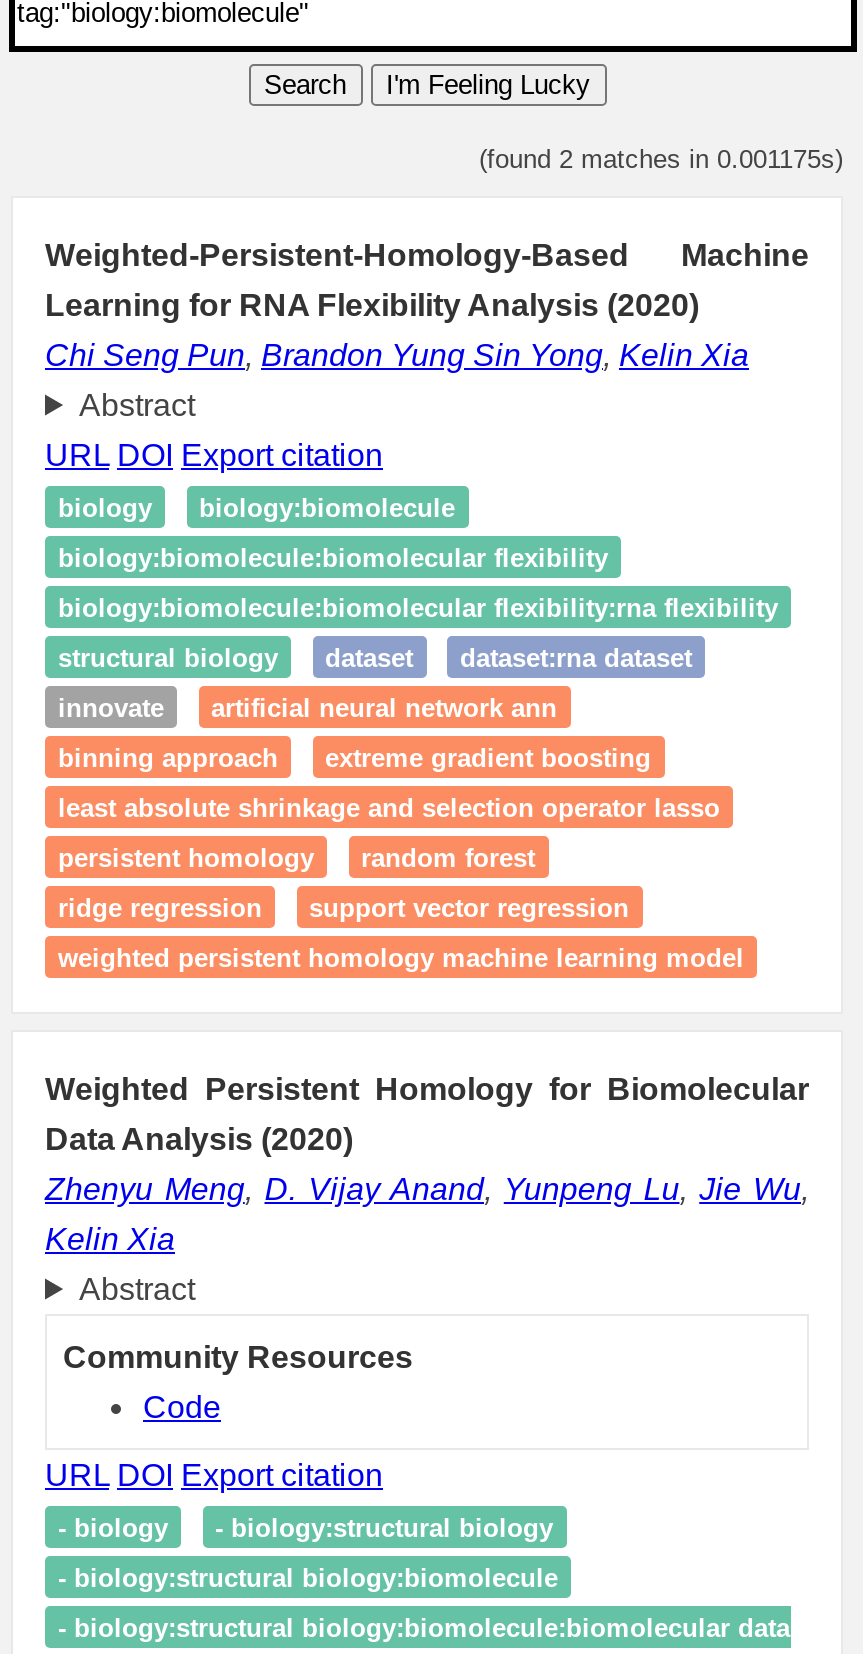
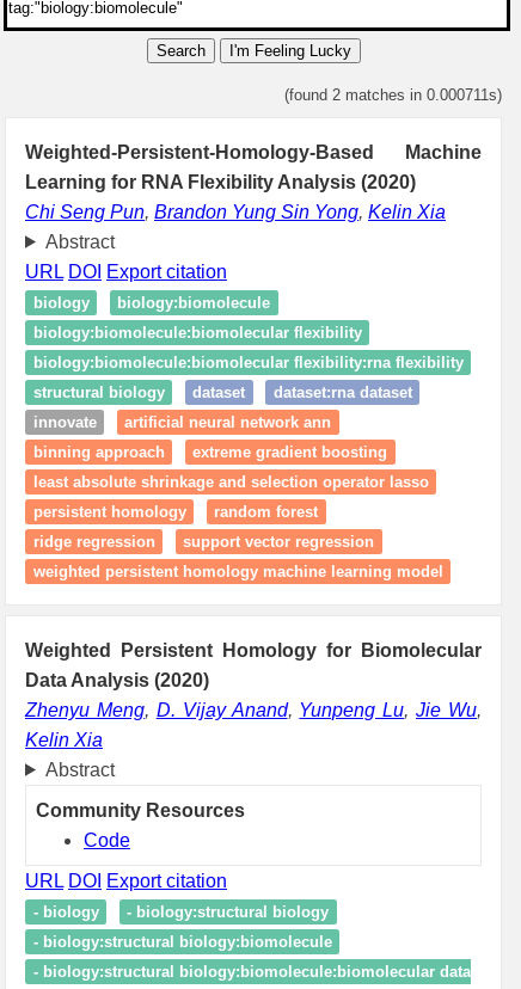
- (found 2 matches in 0.001175s)
+ (found 2 matches in 0.000711s)
